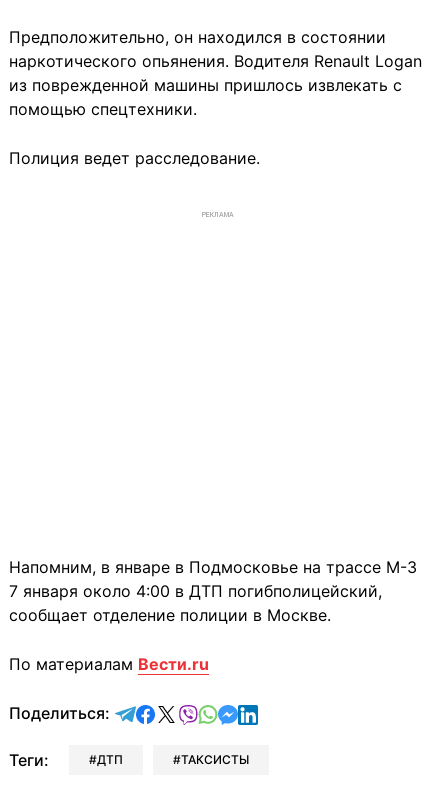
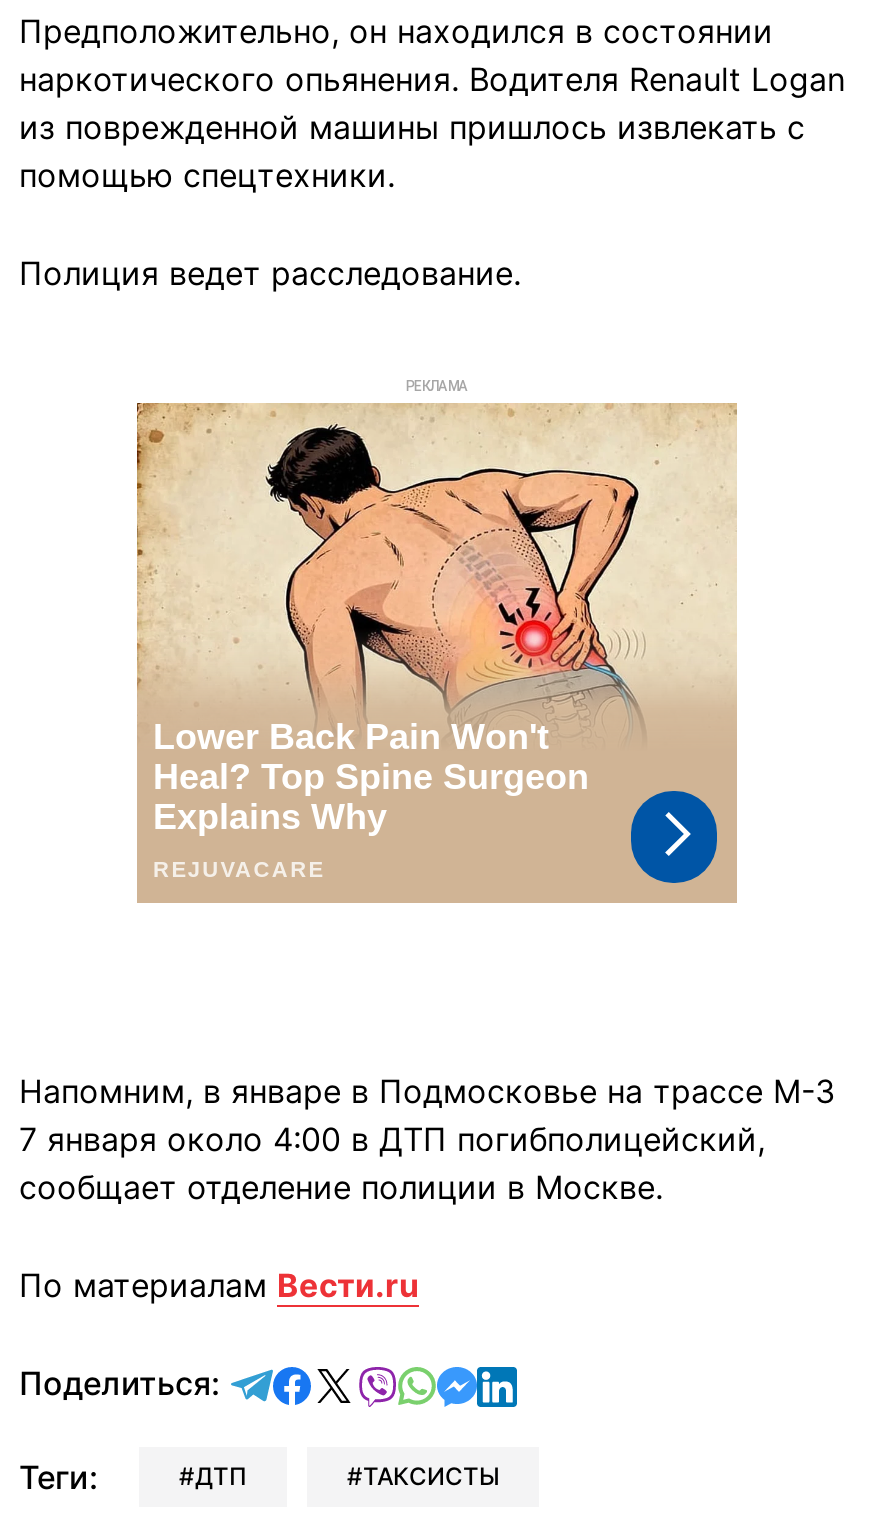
+ [image]
